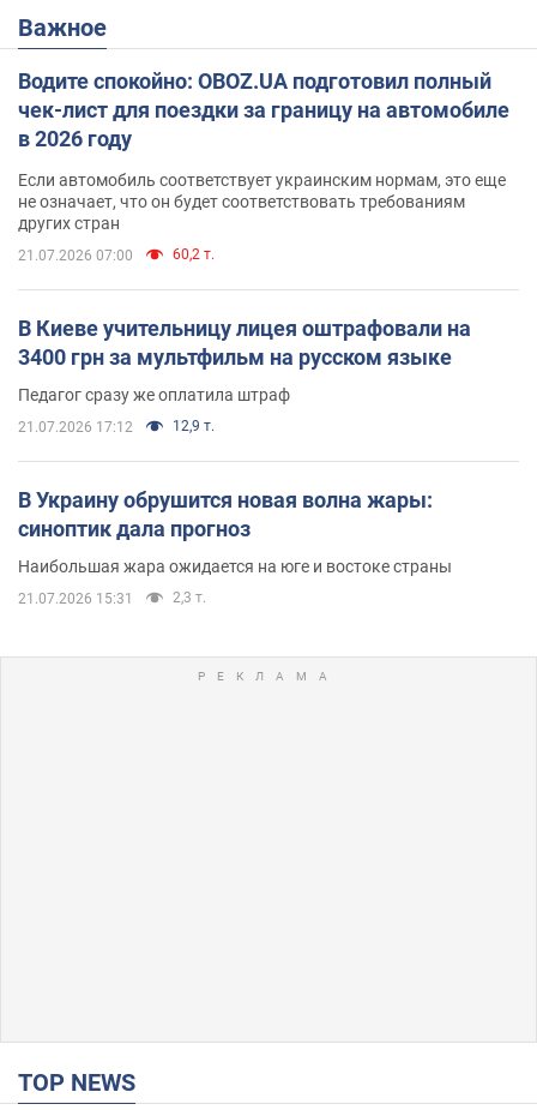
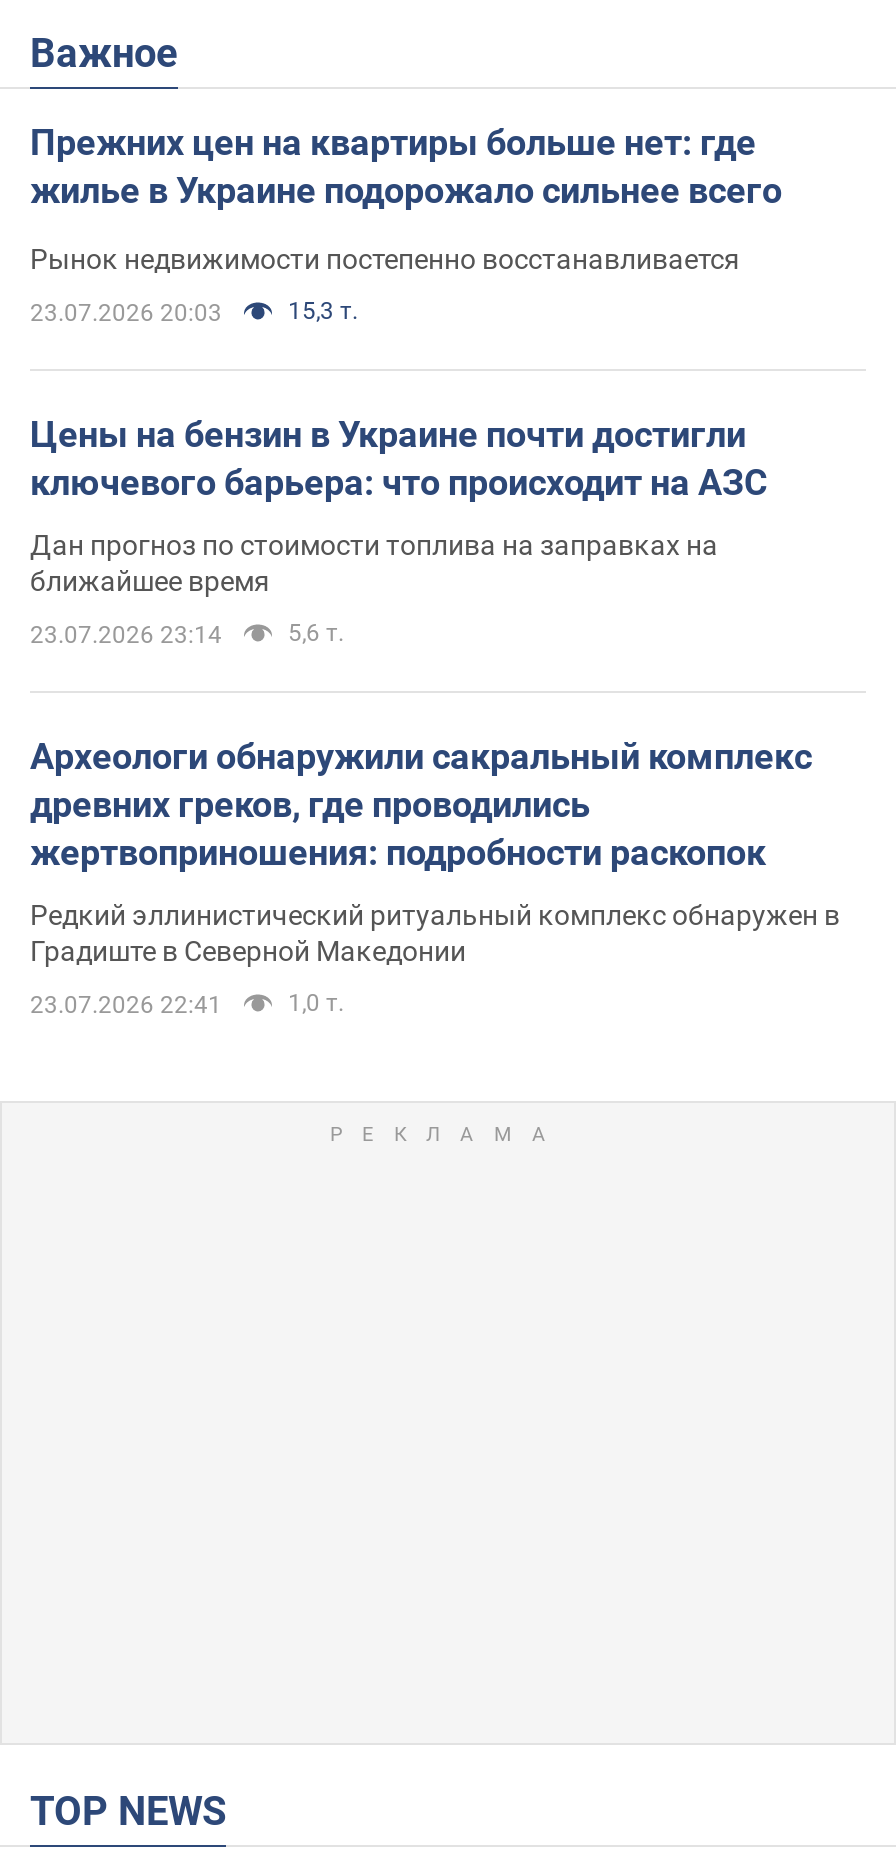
- Водите спокойно: OBOZ.UA подготовил полный
- чек-лист для поездки за границу на автомобиле
- в 2026 году
+ Прежних цен на квартиры больше нет: где
+ жилье в Украине подорожало сильнее всего

- Если автомобиль соответствует украинским нормам, это еще
- не означает, что он будет соответствовать требованиям
- других стран
+ Рынок недвижимости постепенно восстанавливается

- 21.07.2026 07:00
- 60,2 т.
+ 23.07.2026 20:03
+ 15,3 т.

- В Киеве учительницу лицея оштрафовали на
- 3400 грн за мультфильм на русском языке
+ Цены на бензин в Украине почти достигли
+ ключевого барьера: что происходит на АЗС

- Педагог сразу же оплатила штраф
+ Дан прогноз по стоимости топлива на заправках на
+ ближайшее время

- 21.07.2026 17:12
- 12,9 т.
+ 23.07.2026 23:14
+ 5,6 т.

- В Украину обрушится новая волна жары:
- синоптик дала прогноз
+ Археологи обнаружили сакральный комплекс
+ древних греков, где проводились
+ жертвоприношения: подробности раскопок

- Наибольшая жара ожидается на юге и востоке страны
+ Редкий эллинистический ритуальный комплекс обнаружен в
+ Градиште в Северной Македонии

- 21.07.2026 15:31
- 2,3 т.
+ 23.07.2026 22:41
+ 1,0 т.
